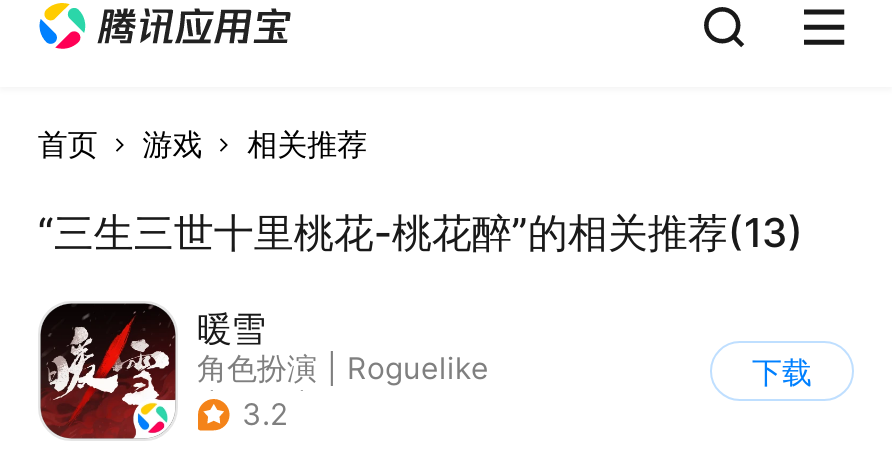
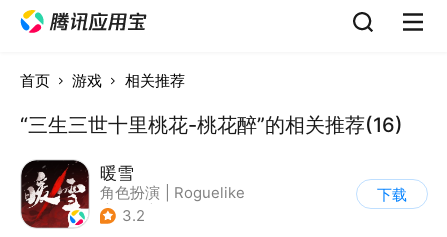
- “三生三世十里桃花-桃花醉”的相关推荐(13)
+ “三生三世十里桃花-桃花醉”的相关推荐(16)
